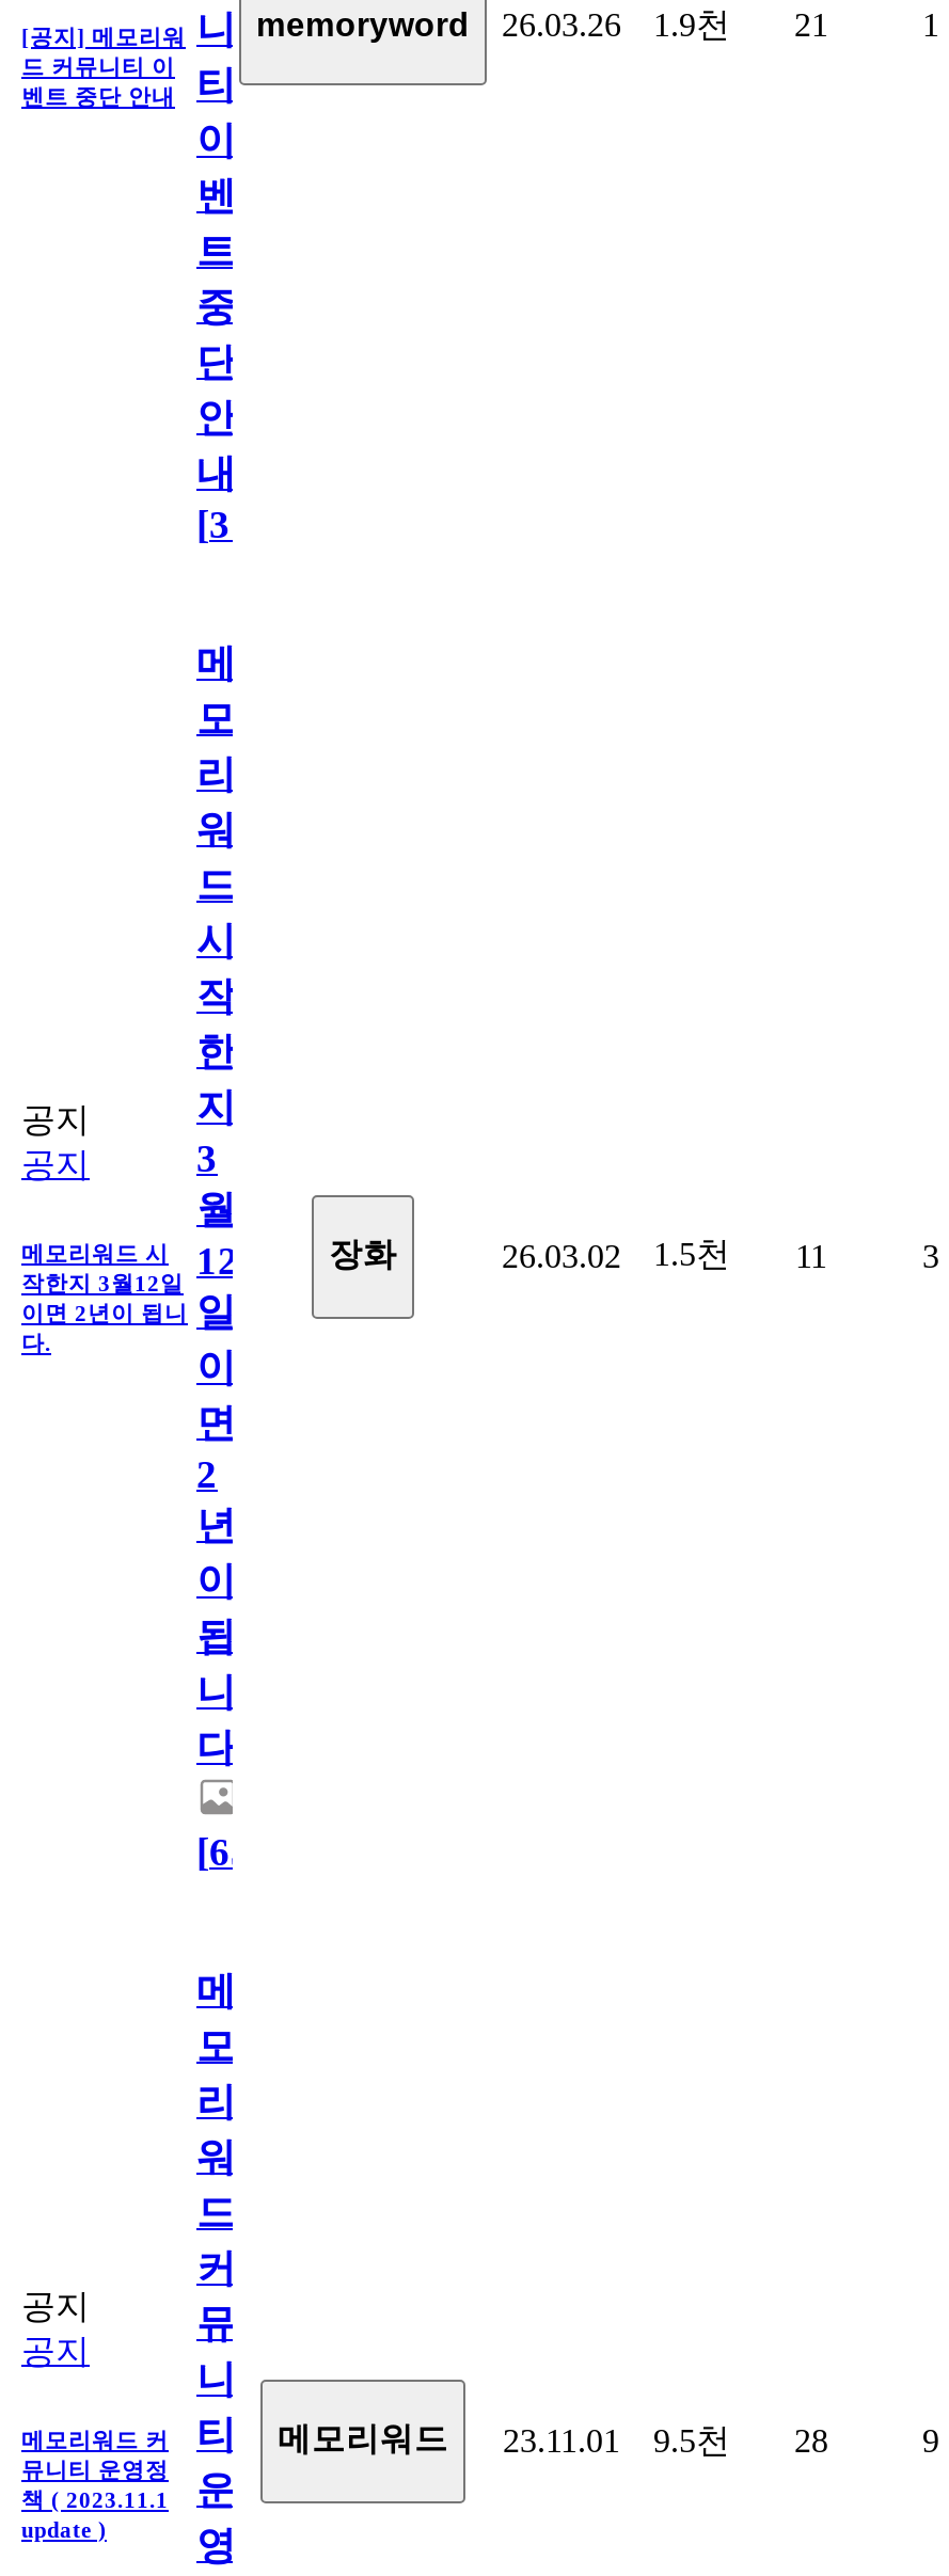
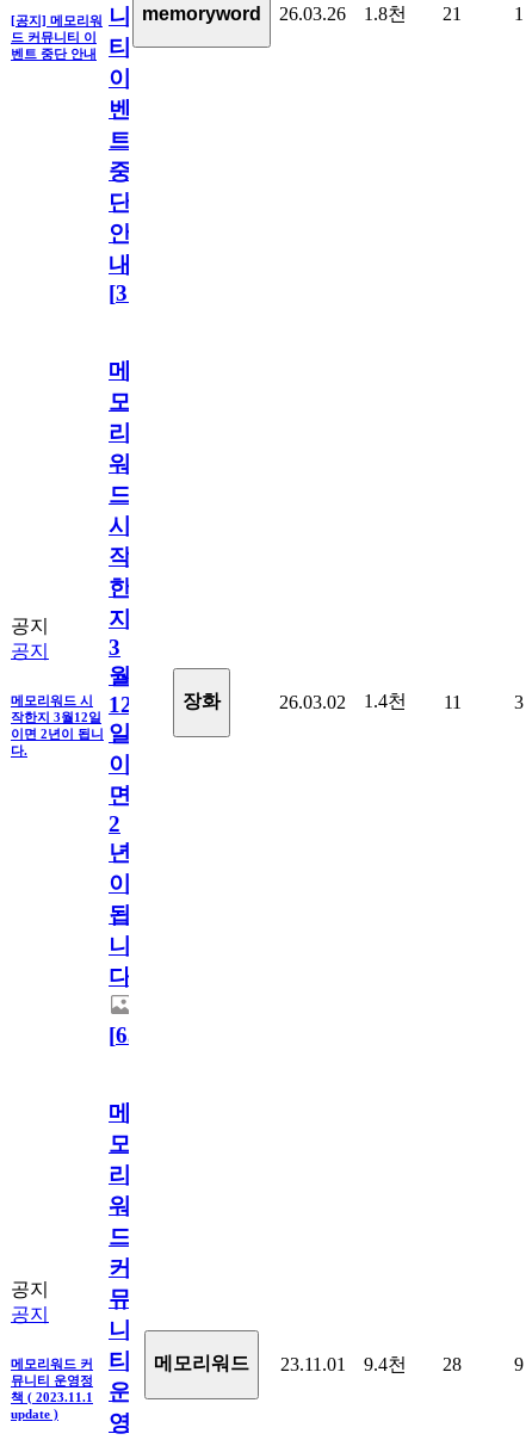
- 1.9천
+ 1.8천

- 26.03.02 1.5천 11
+ 26.03.02 1.4천 11

- 메모리워드 커 티 메모리워드 23.11.01 9.5천 28
+ 메모리워드 커 티 메모리워드 23.11.01 9.4천 28
